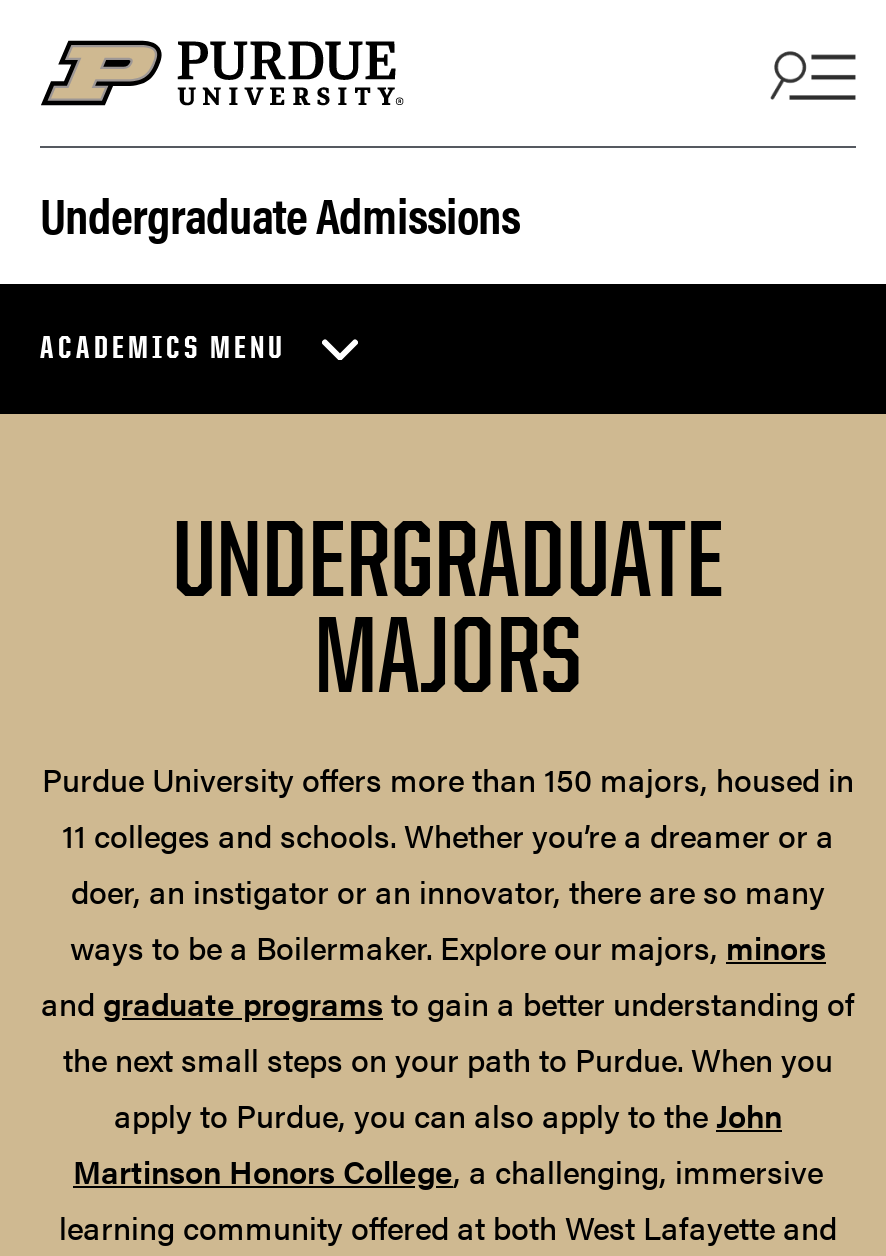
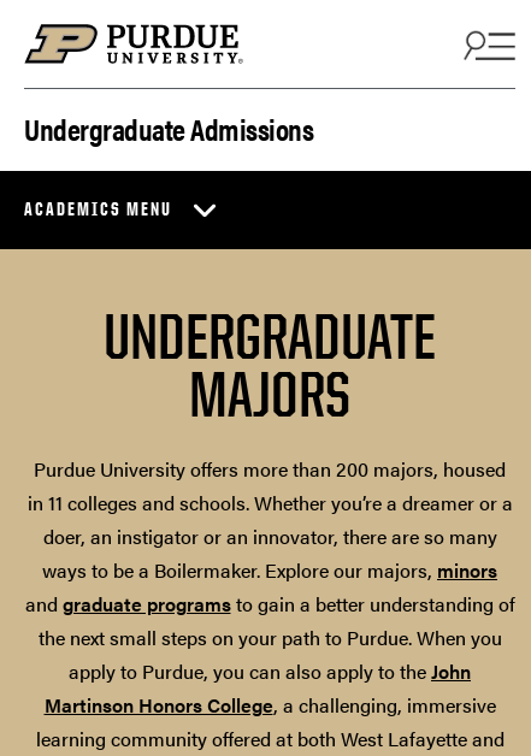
- Purdue University offers more than 150 majors, housed in
- 11 colleges and schools. Whether you’re a dreamer or a
+ Purdue University offers more than 200 majors, housed
+ in 11 colleges and schools. Whether you’re a dreamer or a
